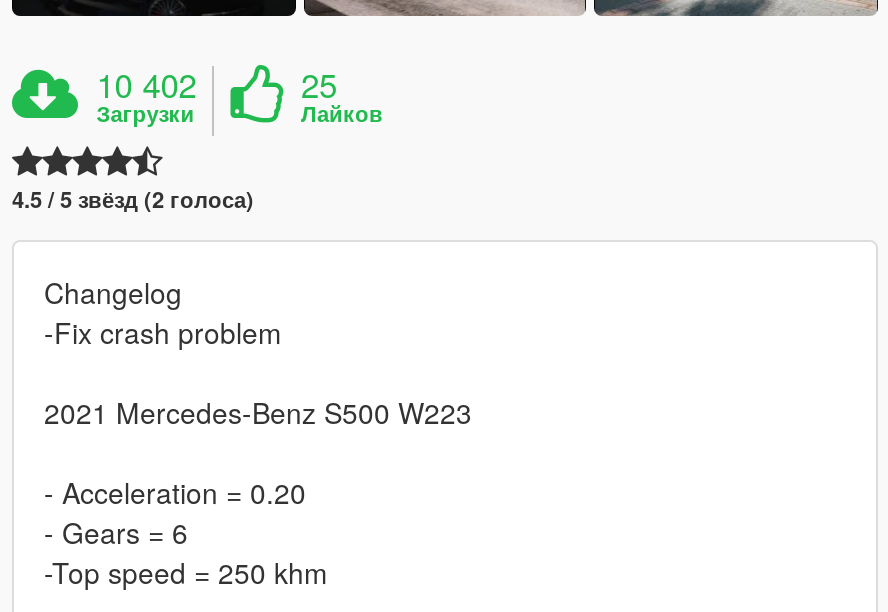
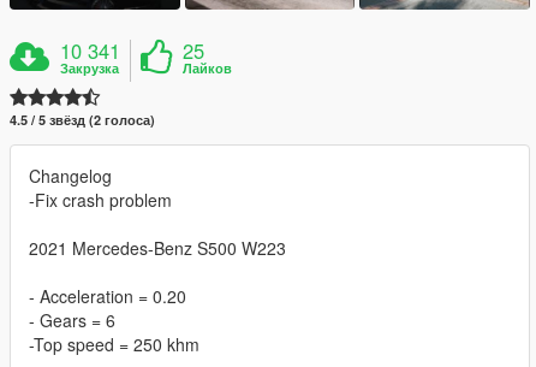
- 10 402
- Загрузки
+ 10 341
+ Закрузка
